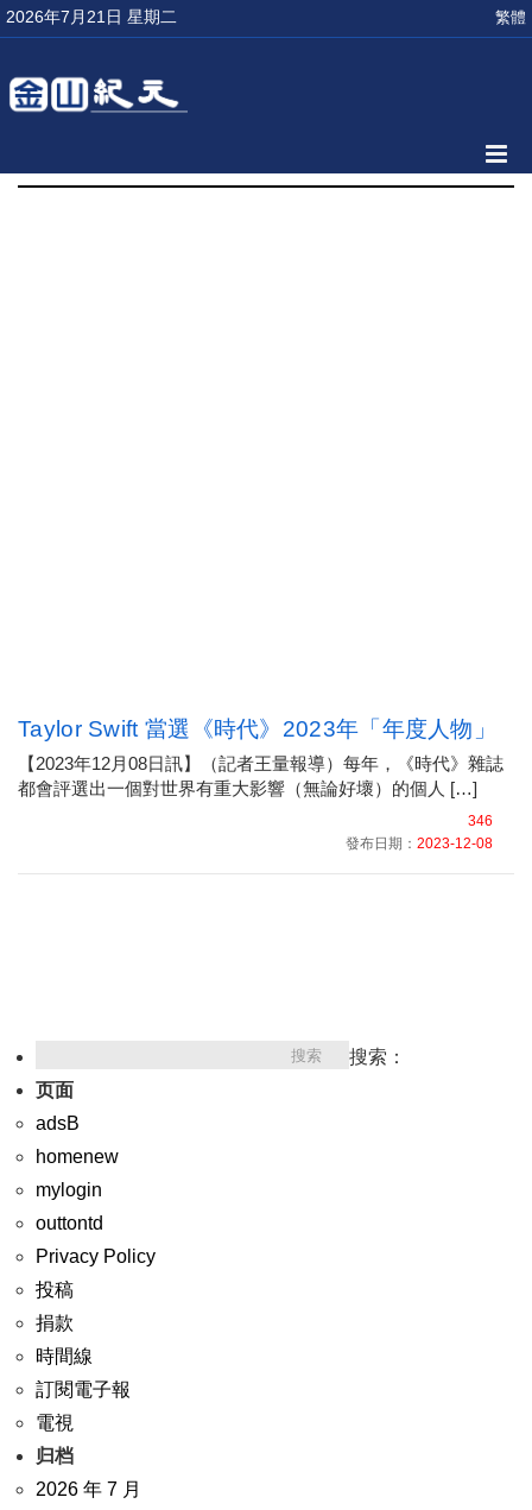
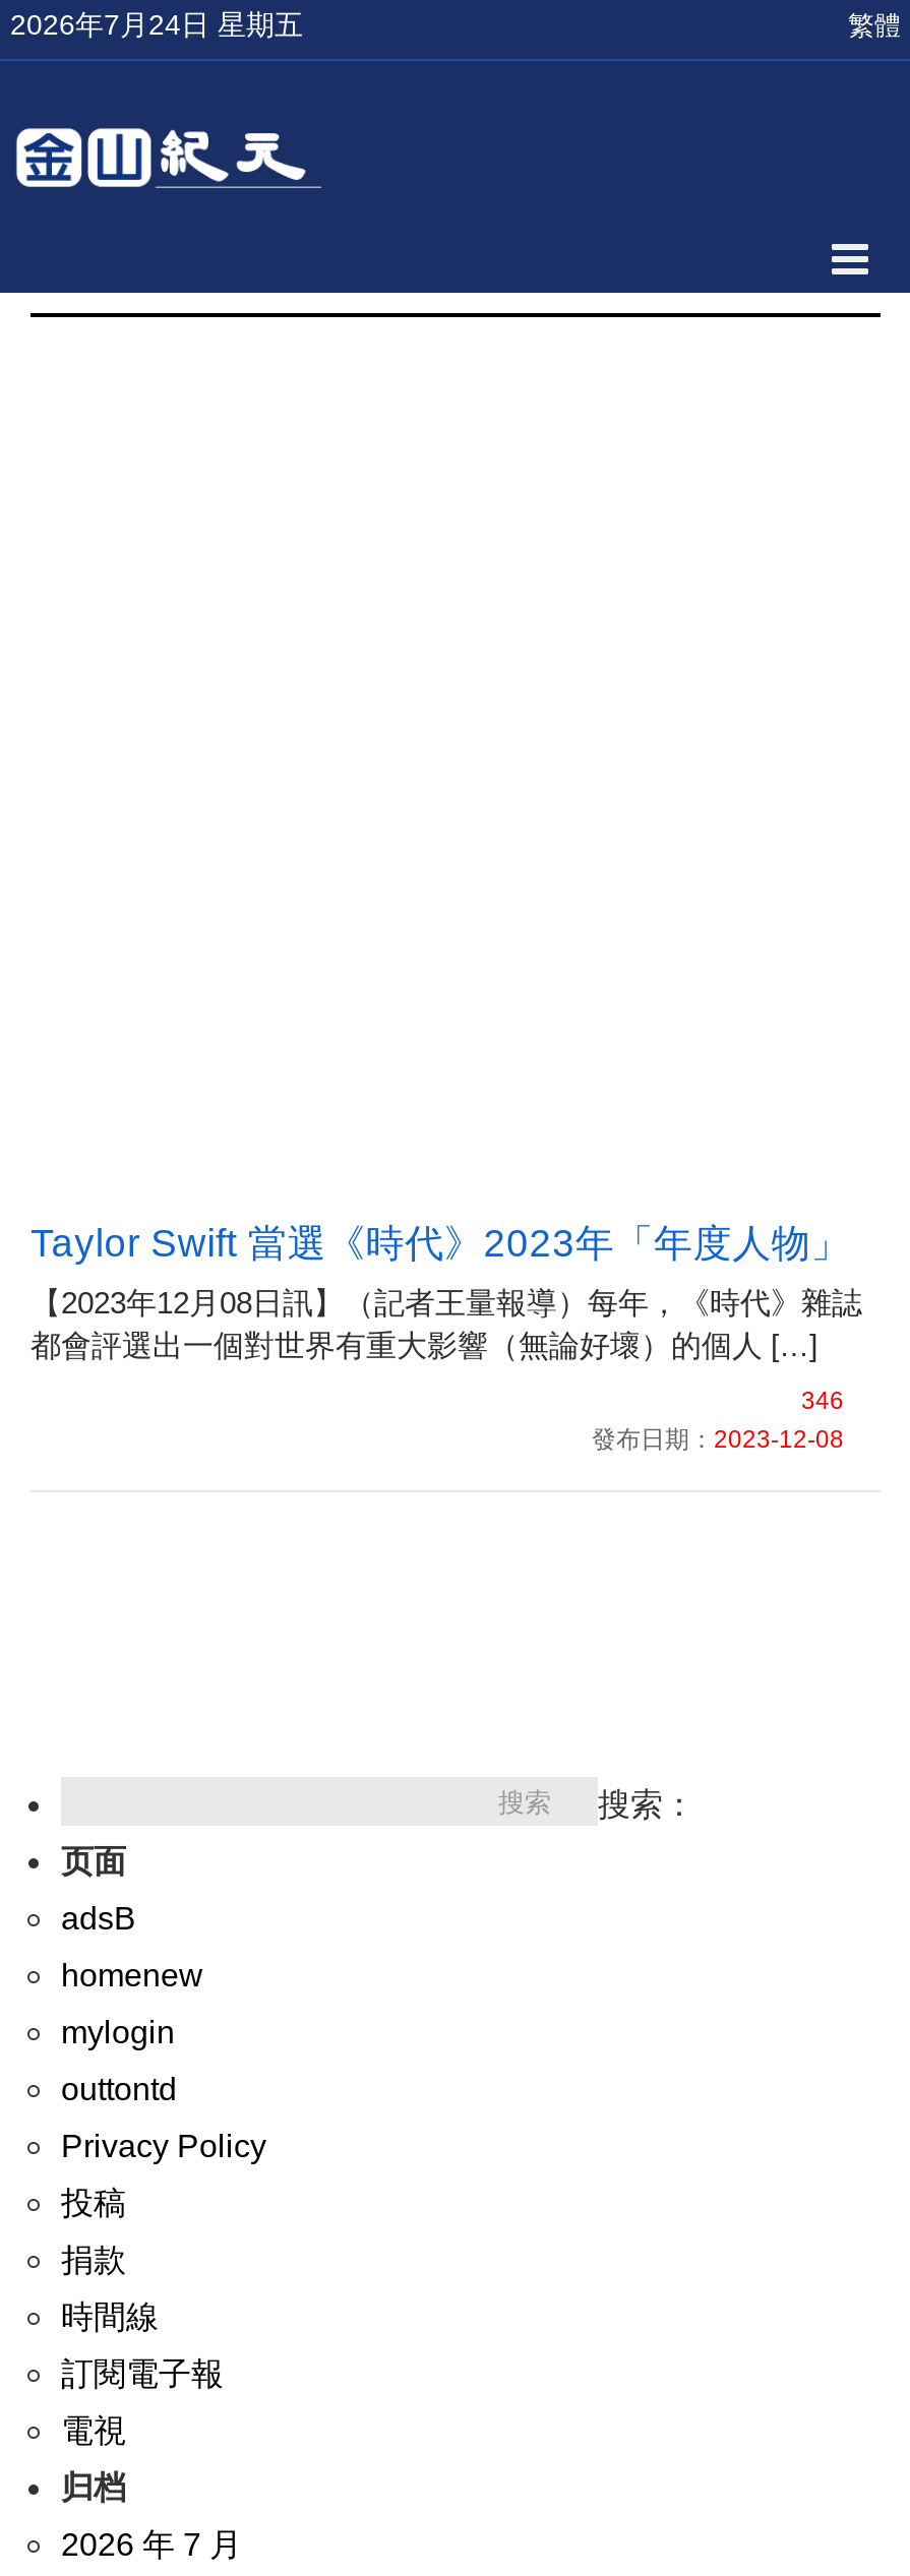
- 2026年7月21日 星期二
+ 2026年7月24日 星期五
